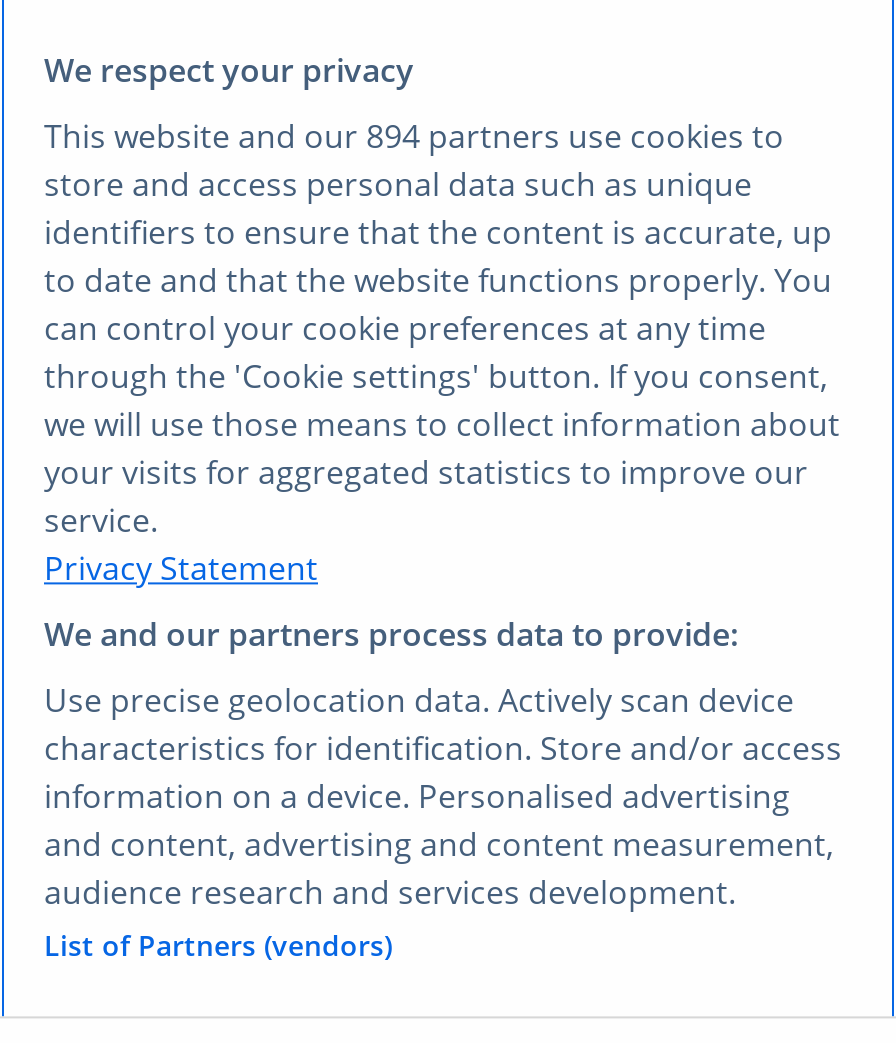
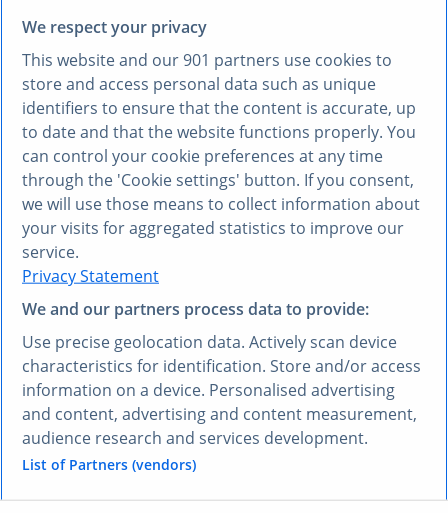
- This website and our 894 partners use cookies to
+ This website and our 901 partners use cookies to
